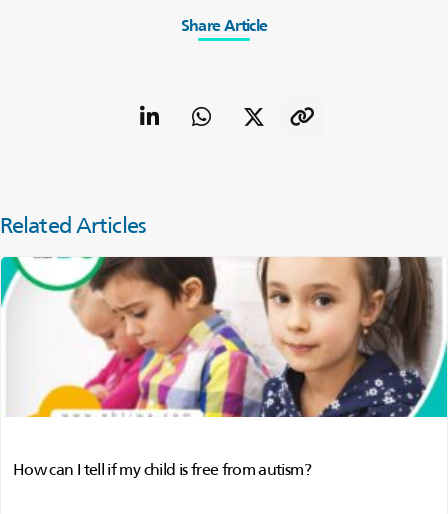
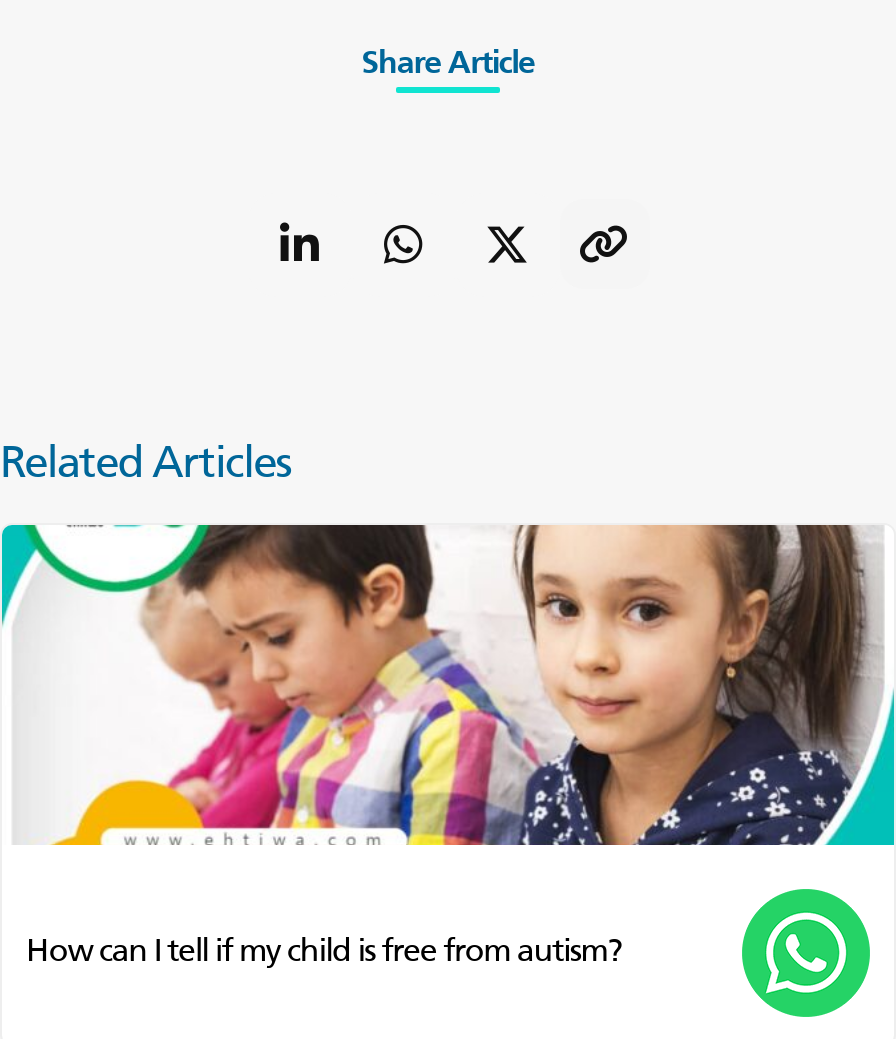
+ [image]
